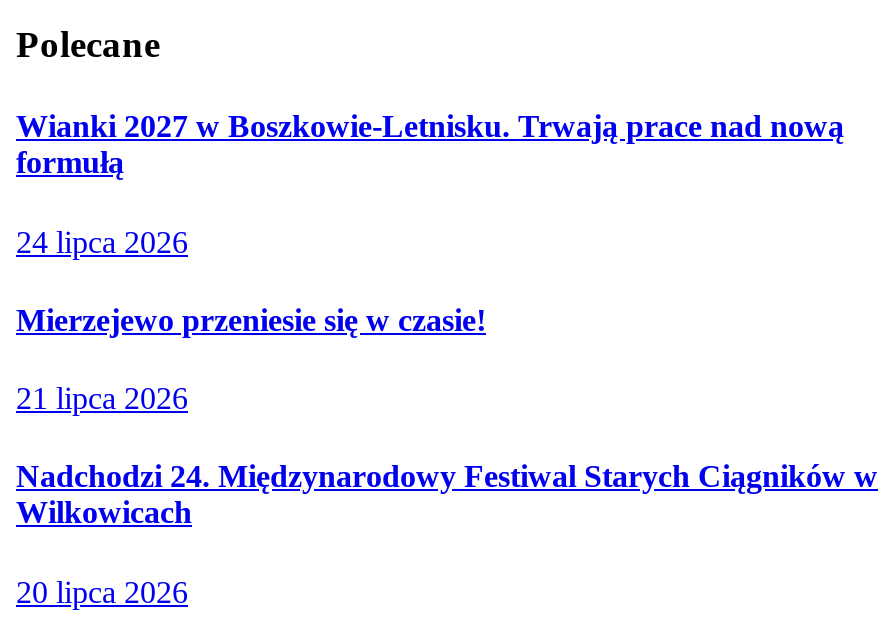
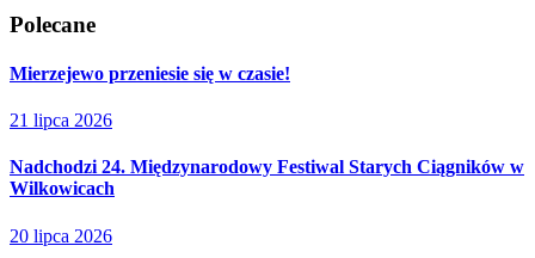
- Wianki 2027 w Boszkowie-Letnisku. Trwają prace nad nową
- formułą
- 24 lipca 2026
